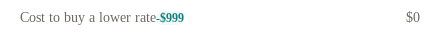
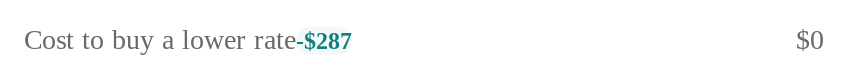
- Cost to buy a lower rate-$999
+ Cost to buy a lower rate-$287
